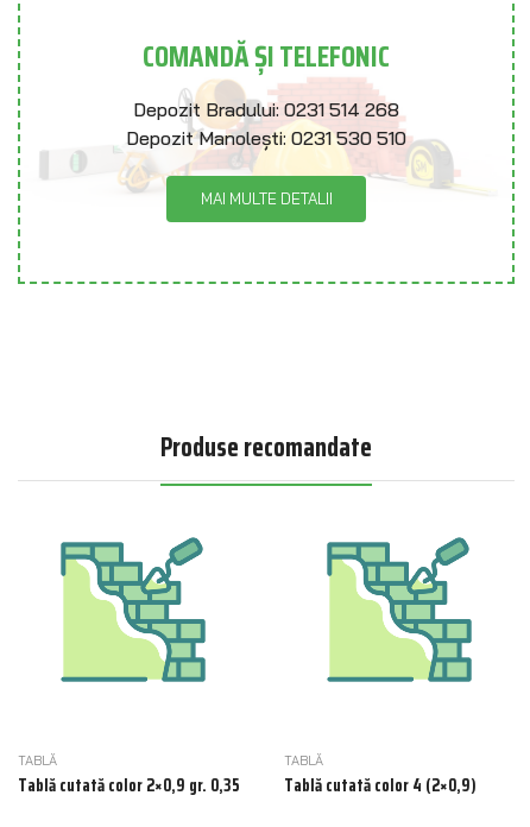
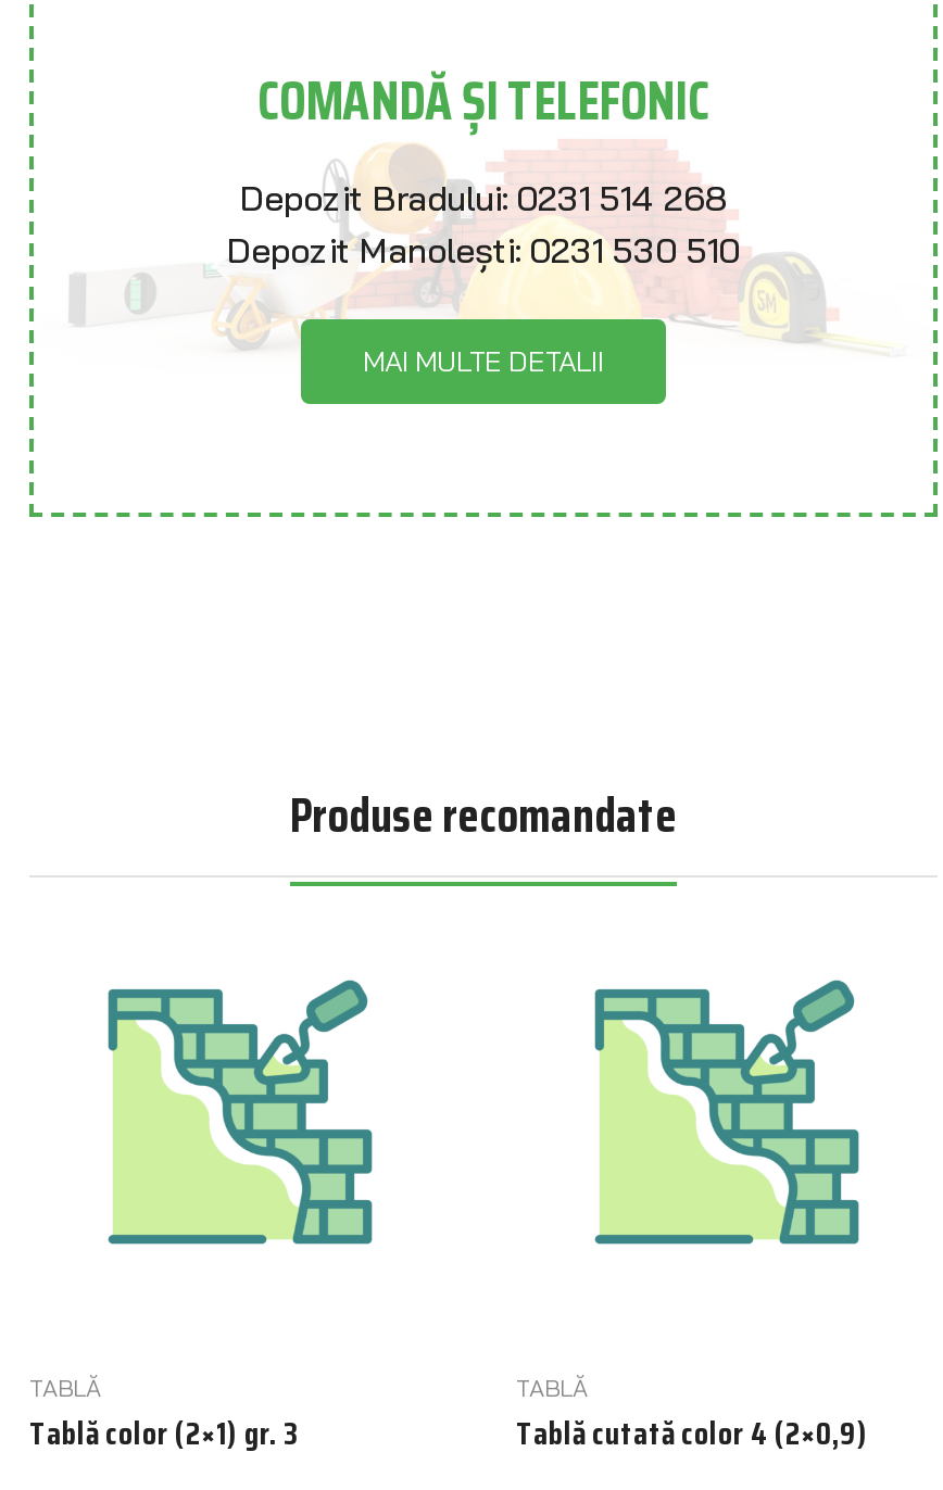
- Tablă cutată color 2×0,9 gr. 0,35
+ Tablă color (2×1) gr. 3
